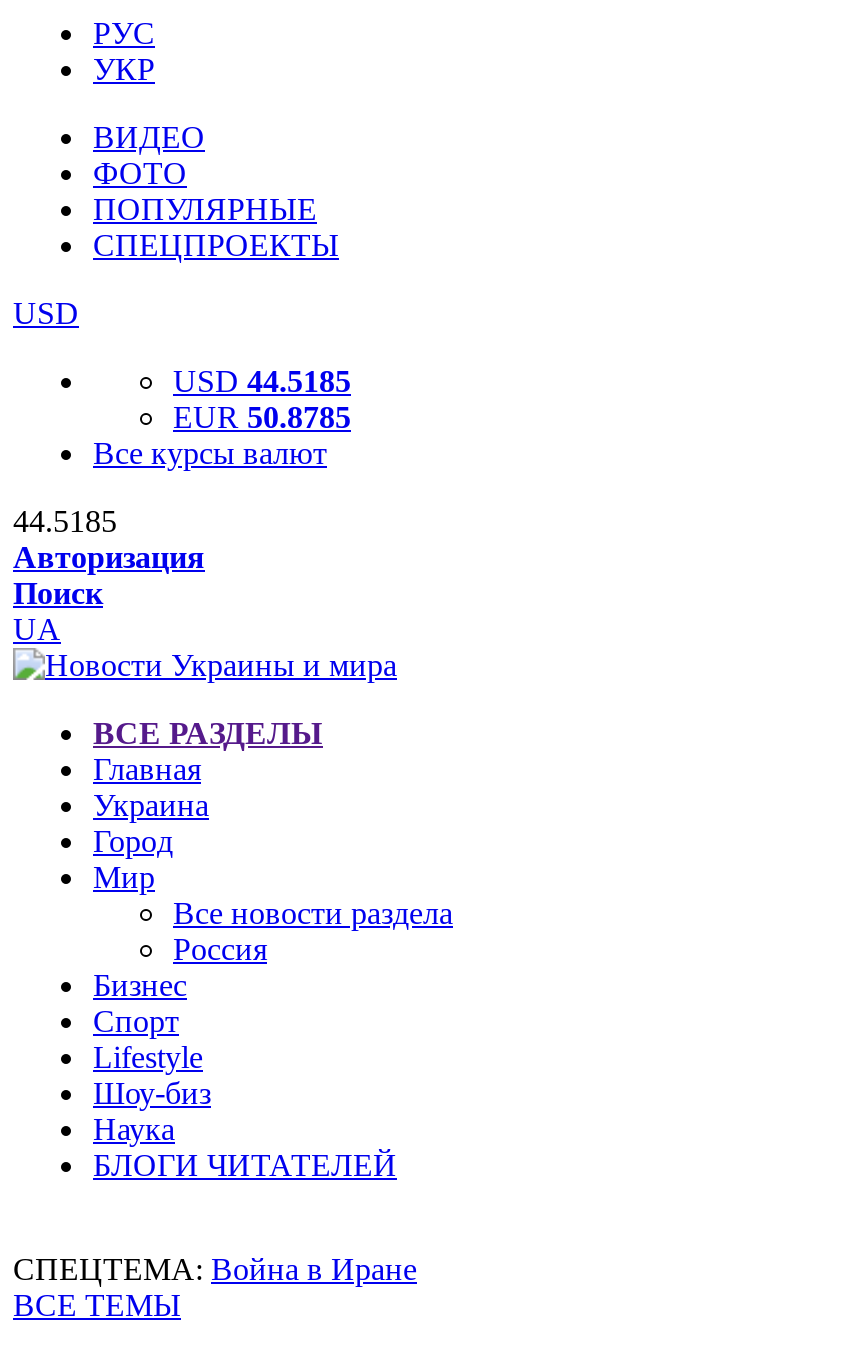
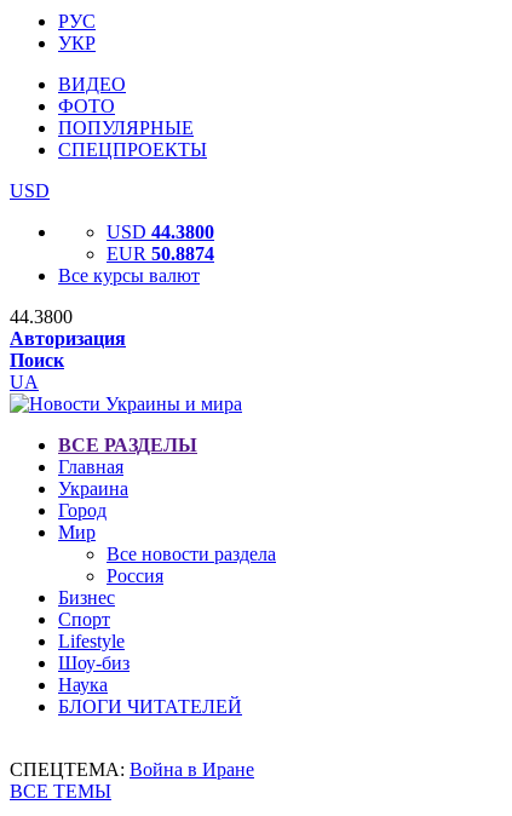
- USD 44.5185
+ USD 44.3800

- EUR 50.8785
+ EUR 50.8874

- 44.5185
+ 44.3800
